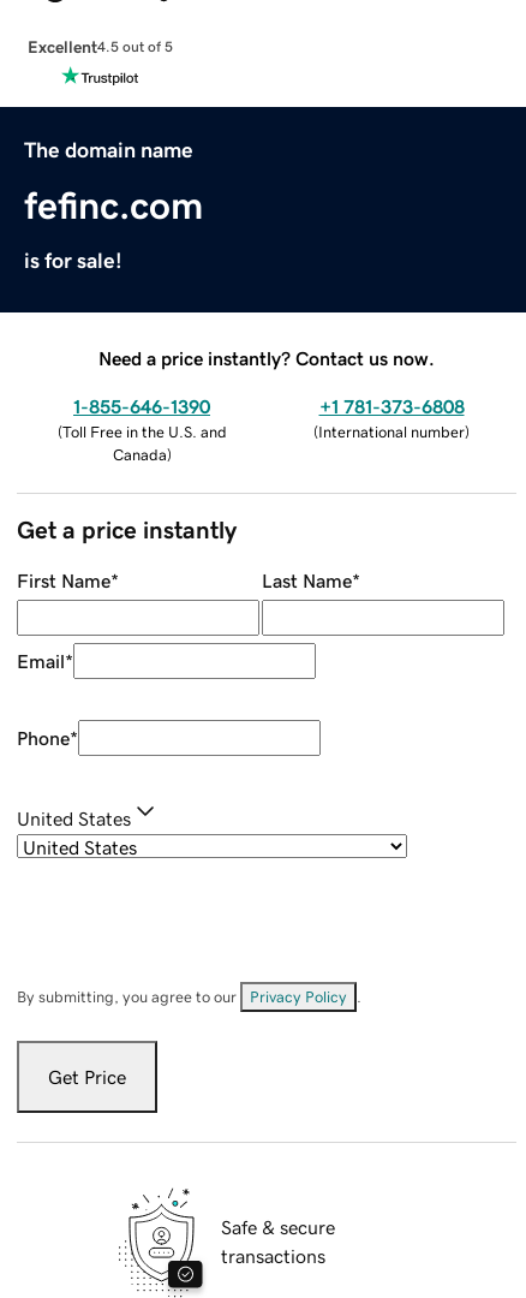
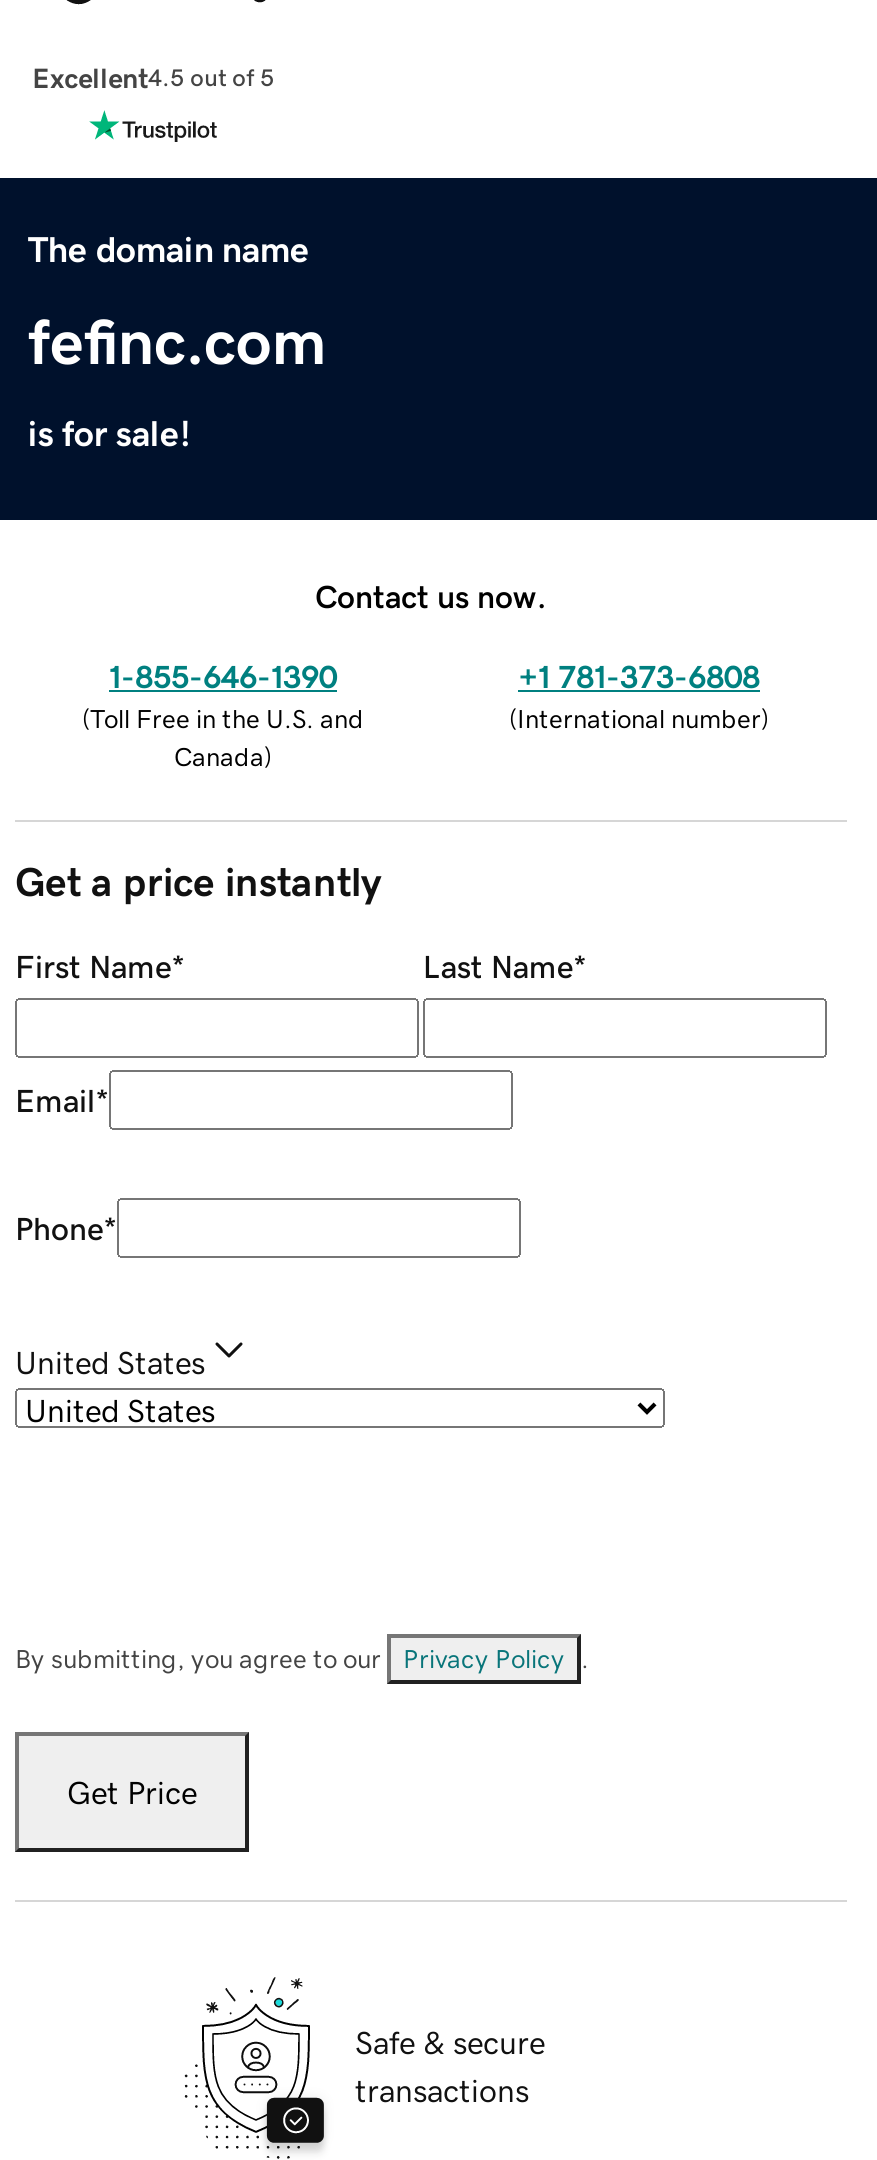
- Need a price instantly? Contact us now.
+ Contact us now.
